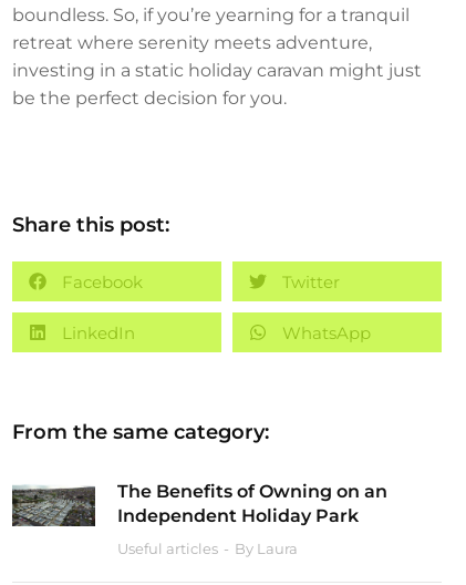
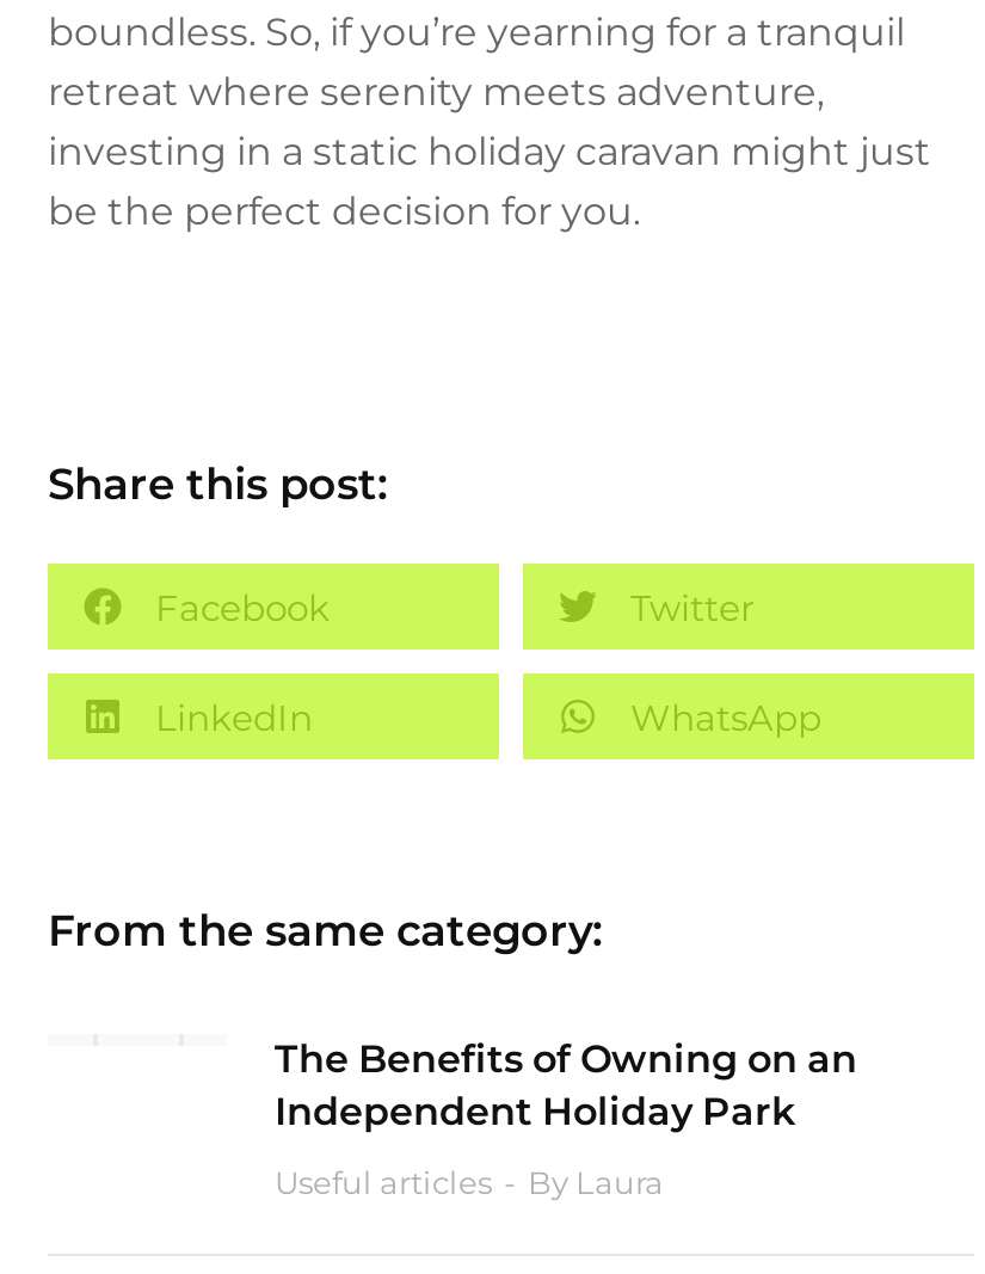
- [image]
